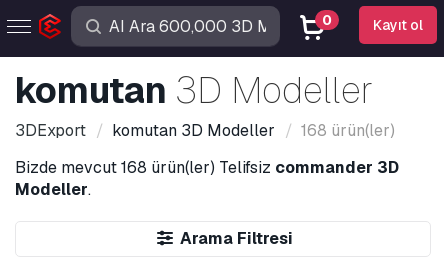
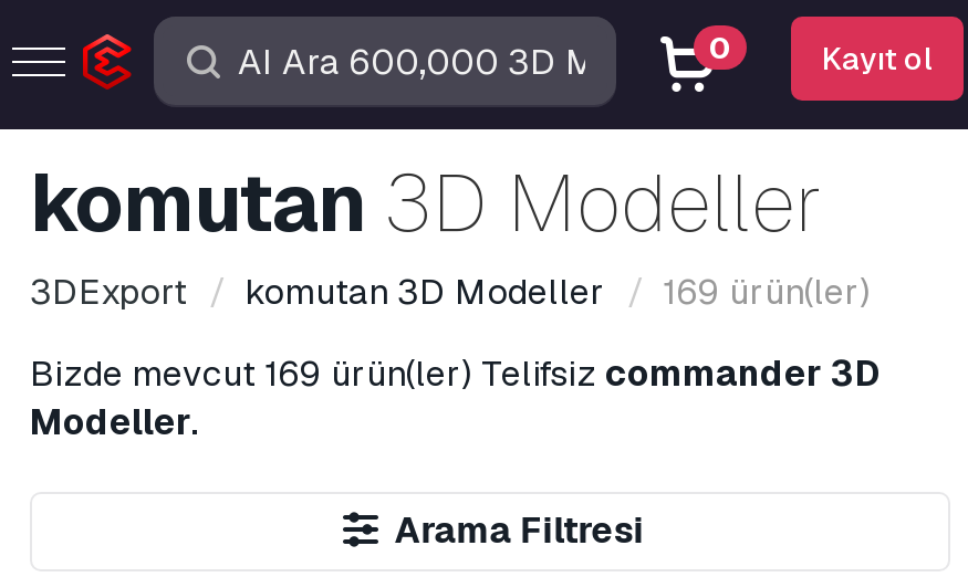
- 3DExport komutan 3D Modeller 168 ürün(ler)
+ 3DExport komutan 3D Modeller 169 ürün(ler)

- Bizde mevcut 168 ürün(ler) Telifsiz commander 3D
+ Bizde mevcut 169 ürün(ler) Telifsiz commander 3D
